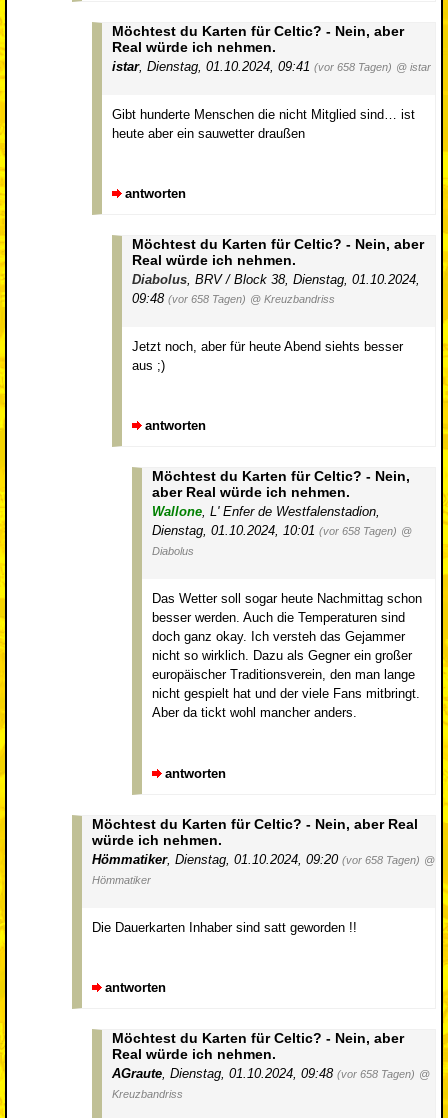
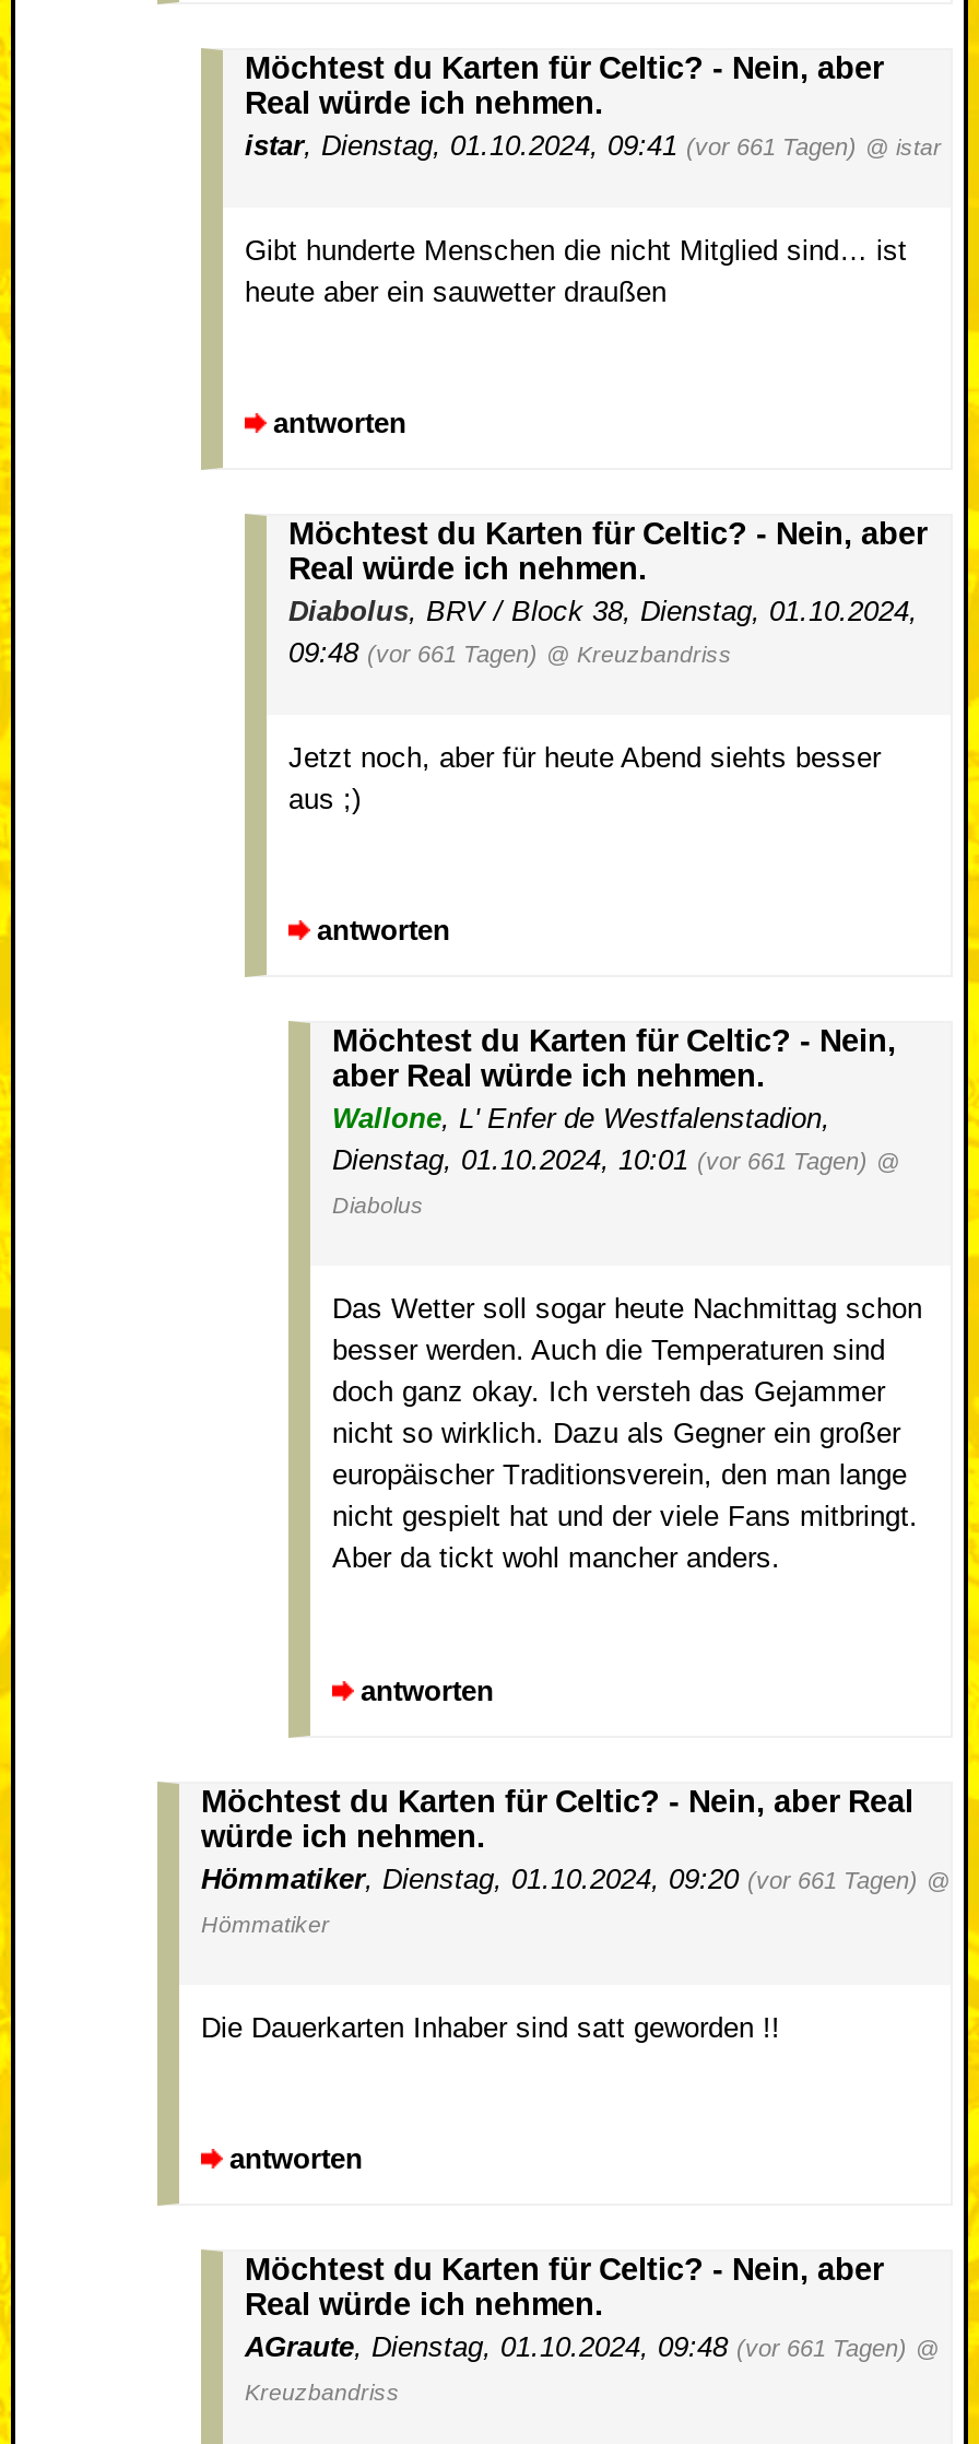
- istar, Dienstag, 01.10.2024, 09:41 (vor 658 Tagen) @ istar
+ istar, Dienstag, 01.10.2024, 09:41 (vor 661 Tagen) @ istar

- 09:48 (vor 658 Tagen) @ Kreuzbandriss
+ 09:48 (vor 661 Tagen) @ Kreuzbandriss

- Dienstag, 01.10.2024, 10:01 (vor 658 Tagen) @
+ Dienstag, 01.10.2024, 10:01 (vor 661 Tagen) @

- Hömmatiker, Dienstag, 01.10.2024, 09:20 (vor 658 Tagen) @
+ Hömmatiker, Dienstag, 01.10.2024, 09:20 (vor 661 Tagen) @

- AGraute, Dienstag, 01.10.2024, 09:48 (vor 658 Tagen) @
+ AGraute, Dienstag, 01.10.2024, 09:48 (vor 661 Tagen) @
